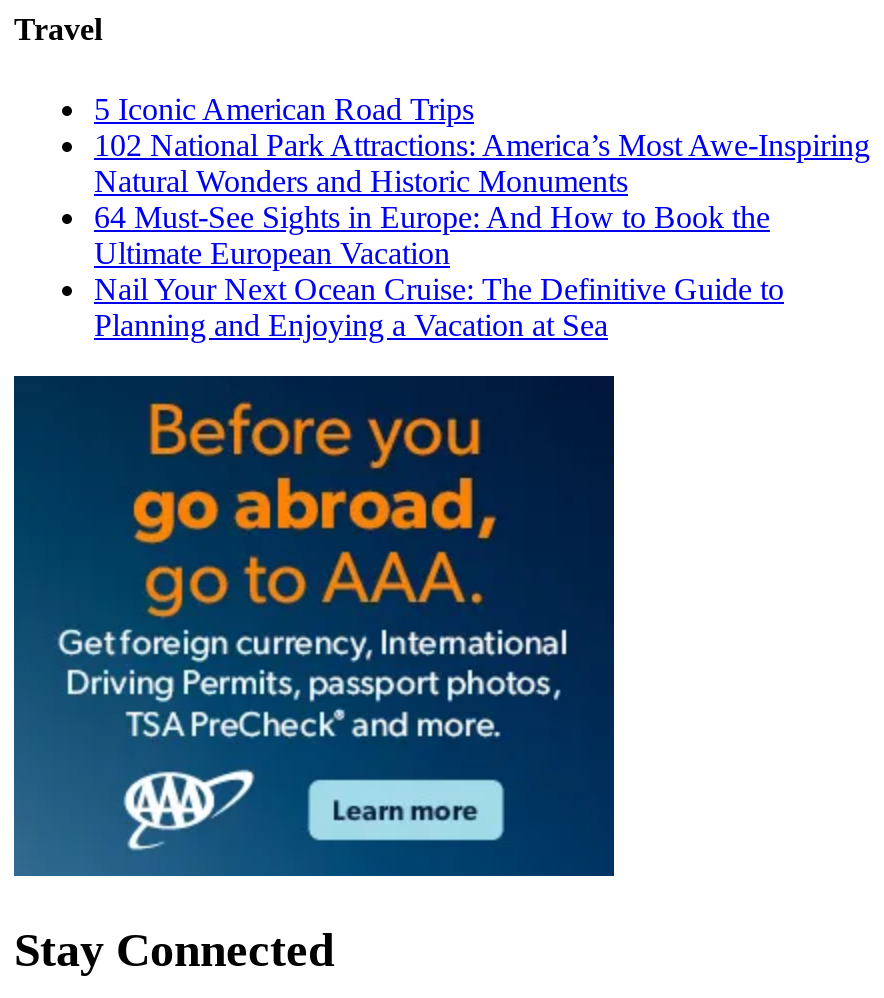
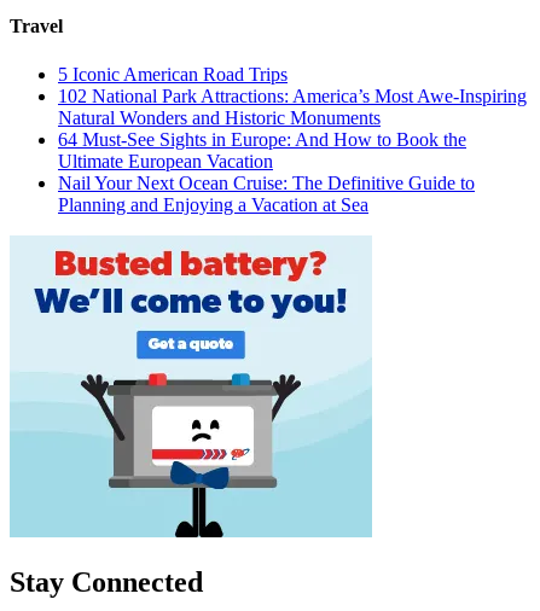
- [image]
+ [image]
